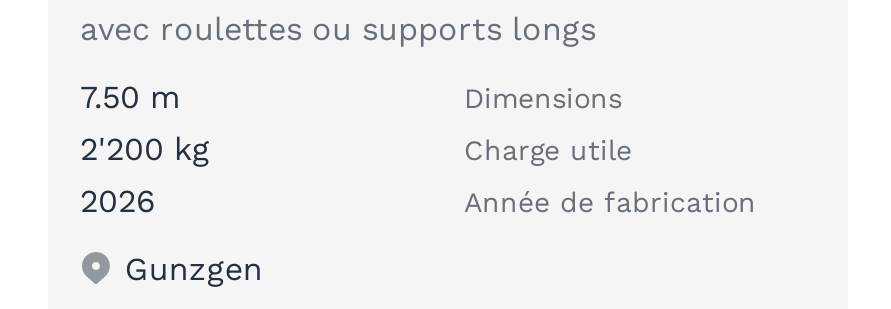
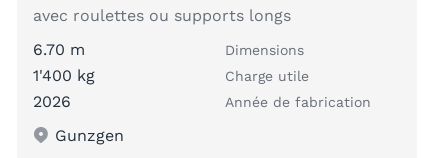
- 7.50 m
+ 6.70 m

- 2'200 kg
+ 1'400 kg
